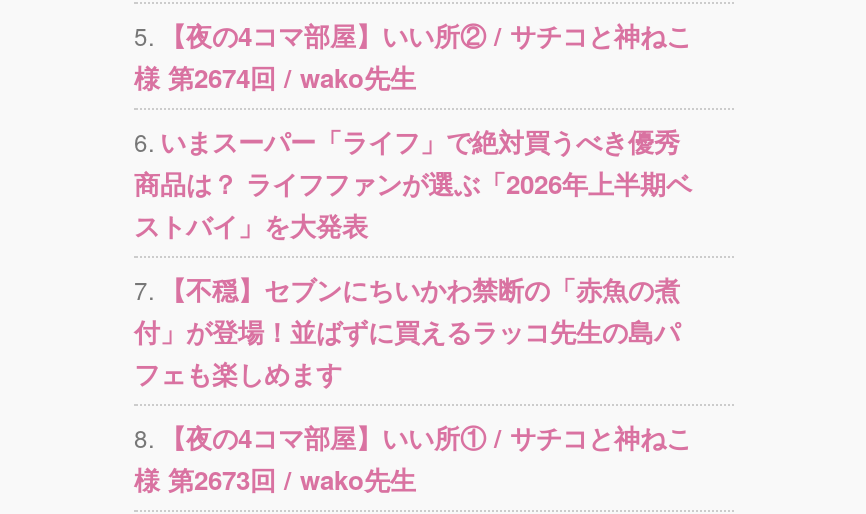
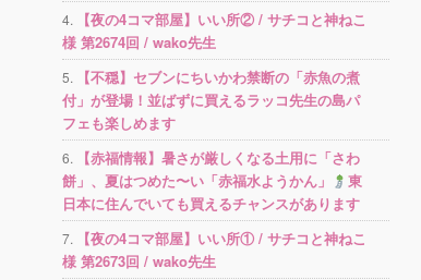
- いまスーパー「ライフ」で絶対買うべき優秀
- 商品は？ ライフファンが選ぶ「2026年上半期ベ
- ストバイ」を大発表

moved up: 【不穏】セブンにちいかわ禁断の「赤魚の煮 | 付」が登場！並ばずに買えるラッコ先生の島パ | フェも楽しめます

+ 【赤福情報】暑さが厳しくなる土用に「さわ
+ 餅」、夏はつめた〜い「赤福水ようかん」
+ 東
+ 日本に住んでいても買えるチャンスがあります
